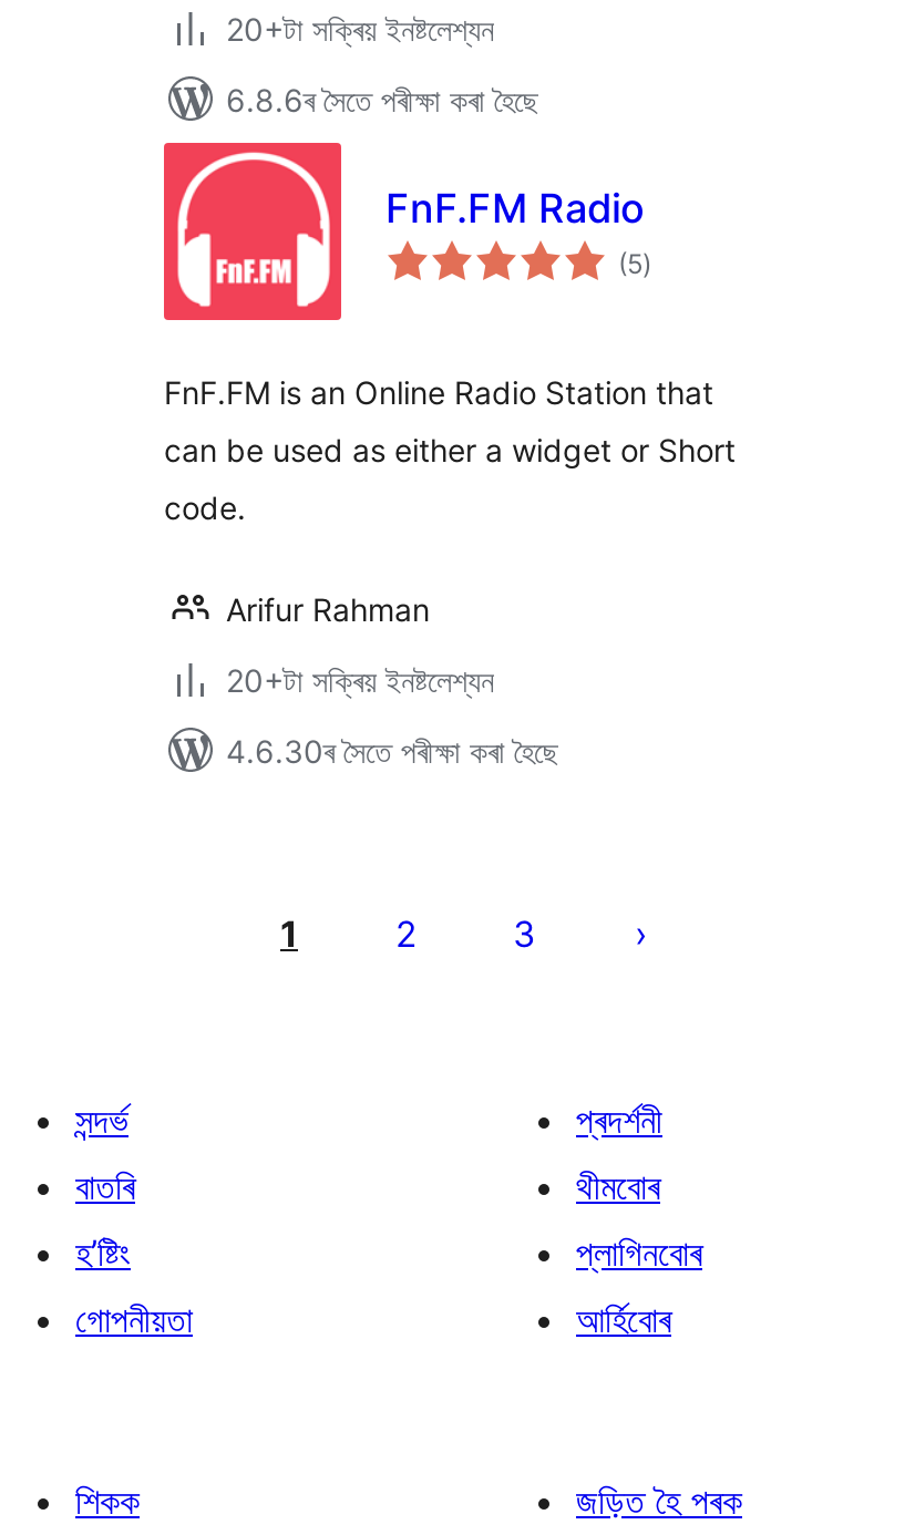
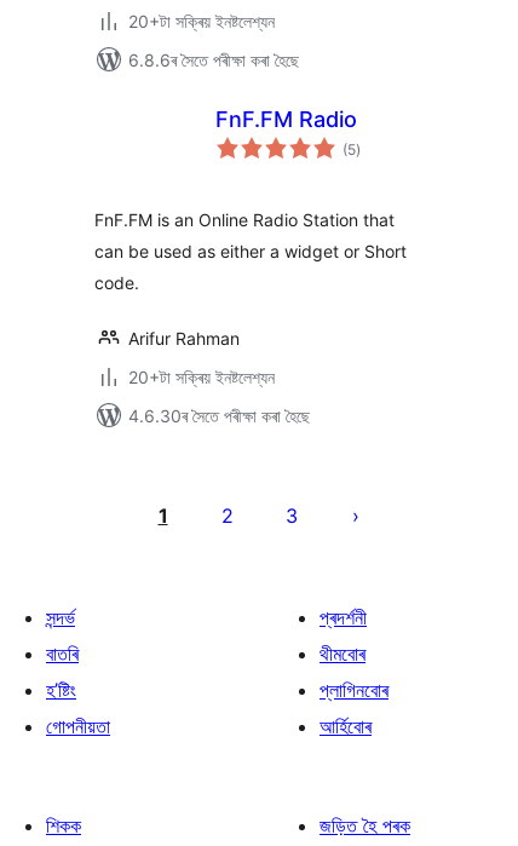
- [image]
